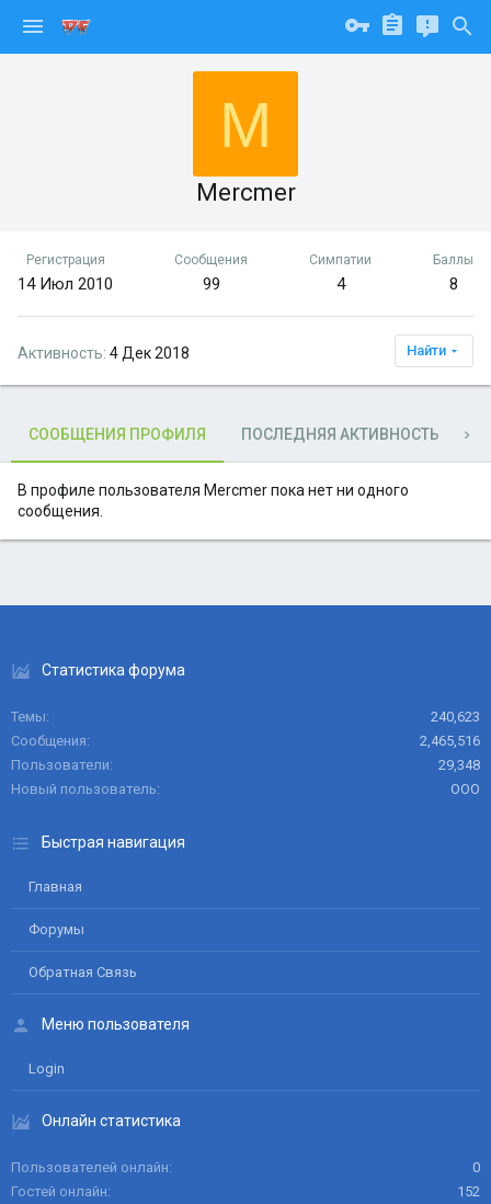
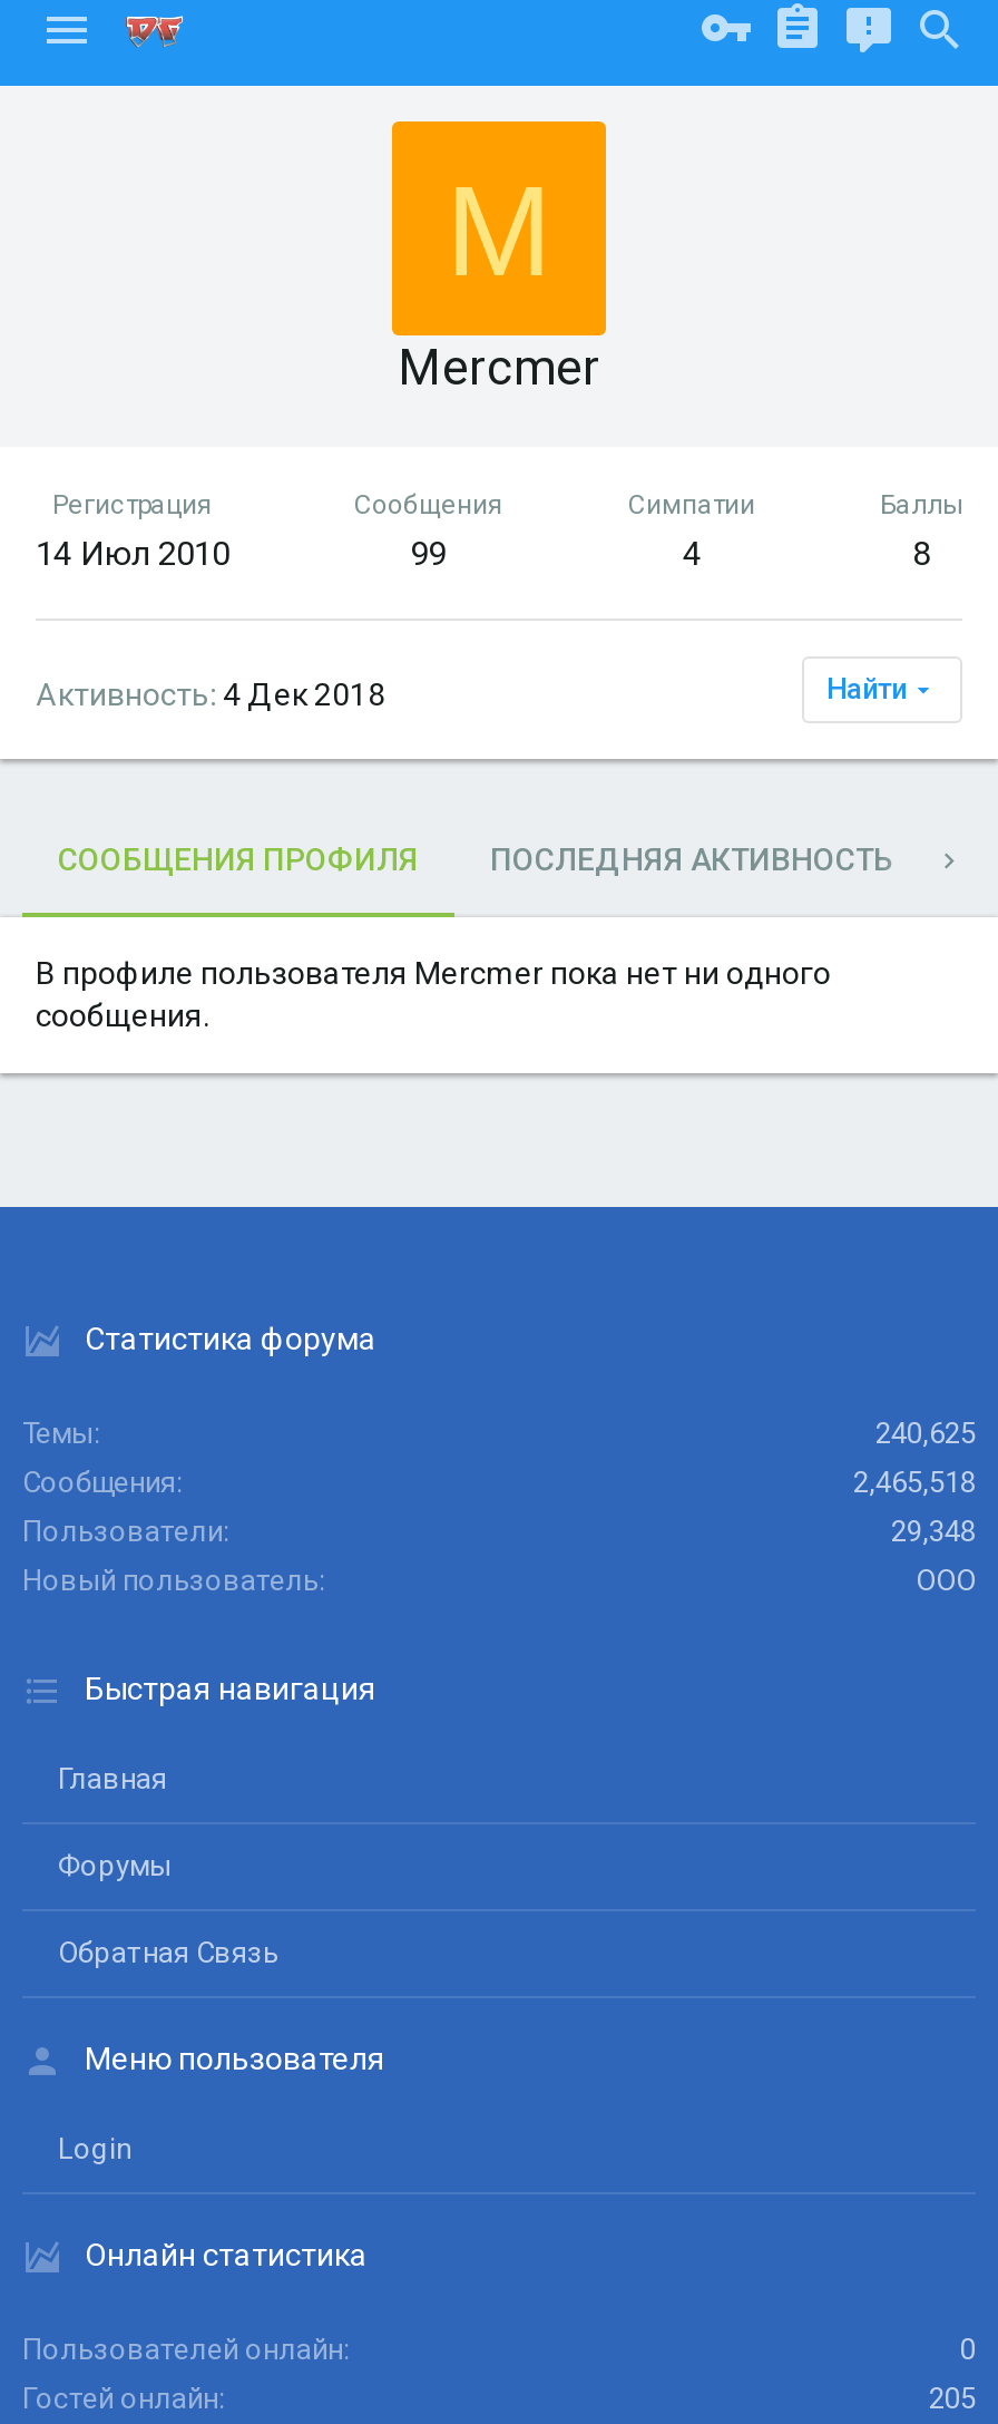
- 240,623
+ 240,625

- 2,465,516
+ 2,465,518

- 152
+ 205
